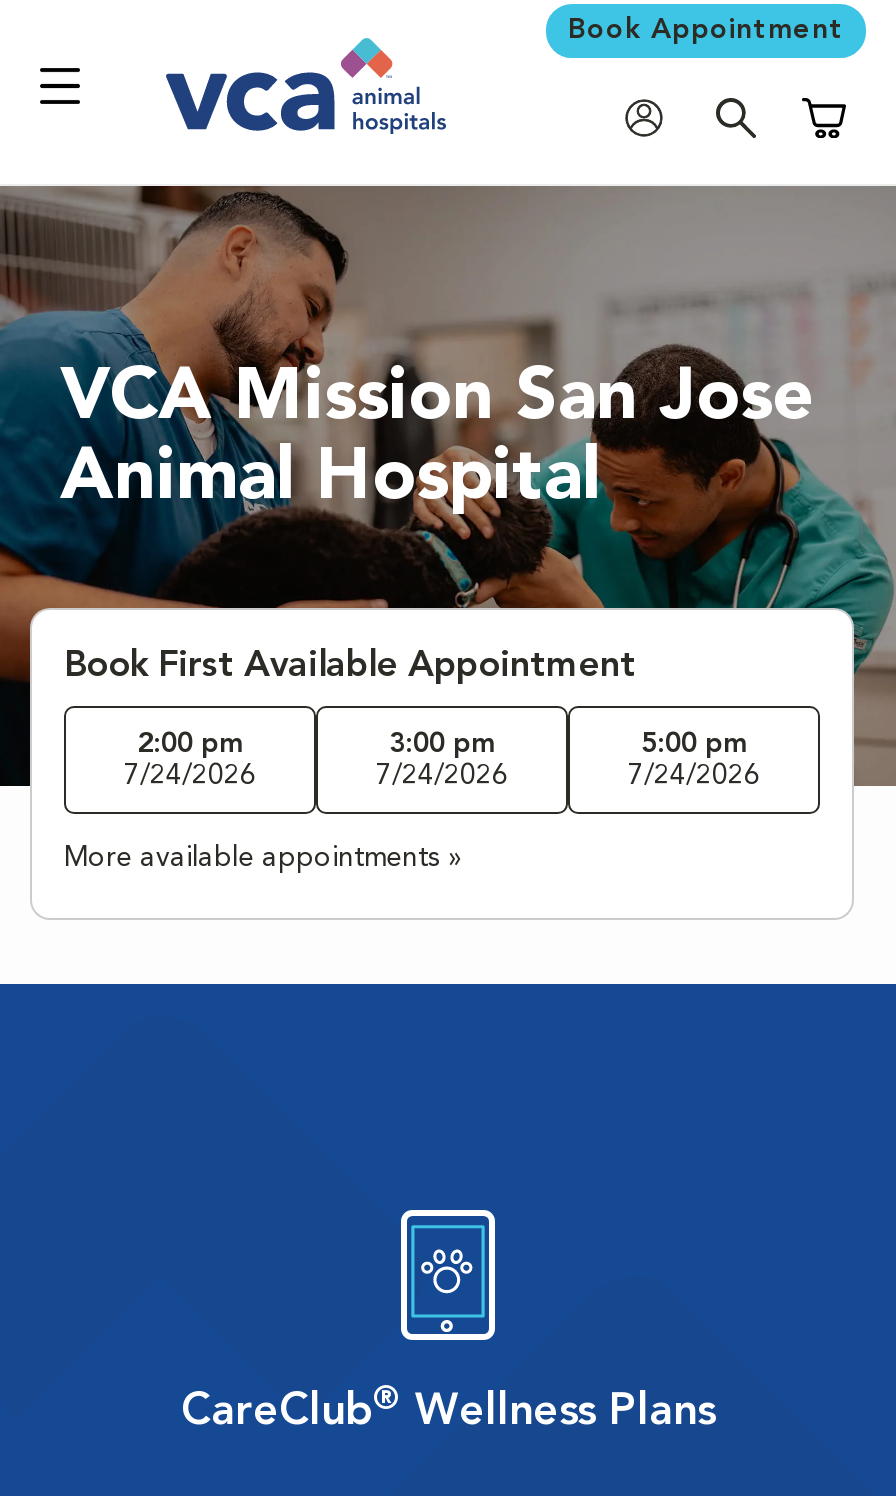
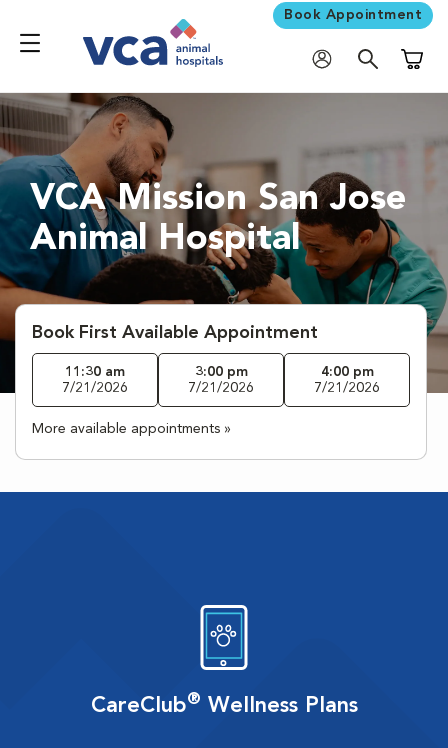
- 2:00 pm
- 7/24/2026
+ 11:30 am
+ 7/21/2026

- 5:00 pm
+ 4:00 pm

- 7/24/2026
+ 7/21/2026

- 7/24/2026
+ 7/21/2026
